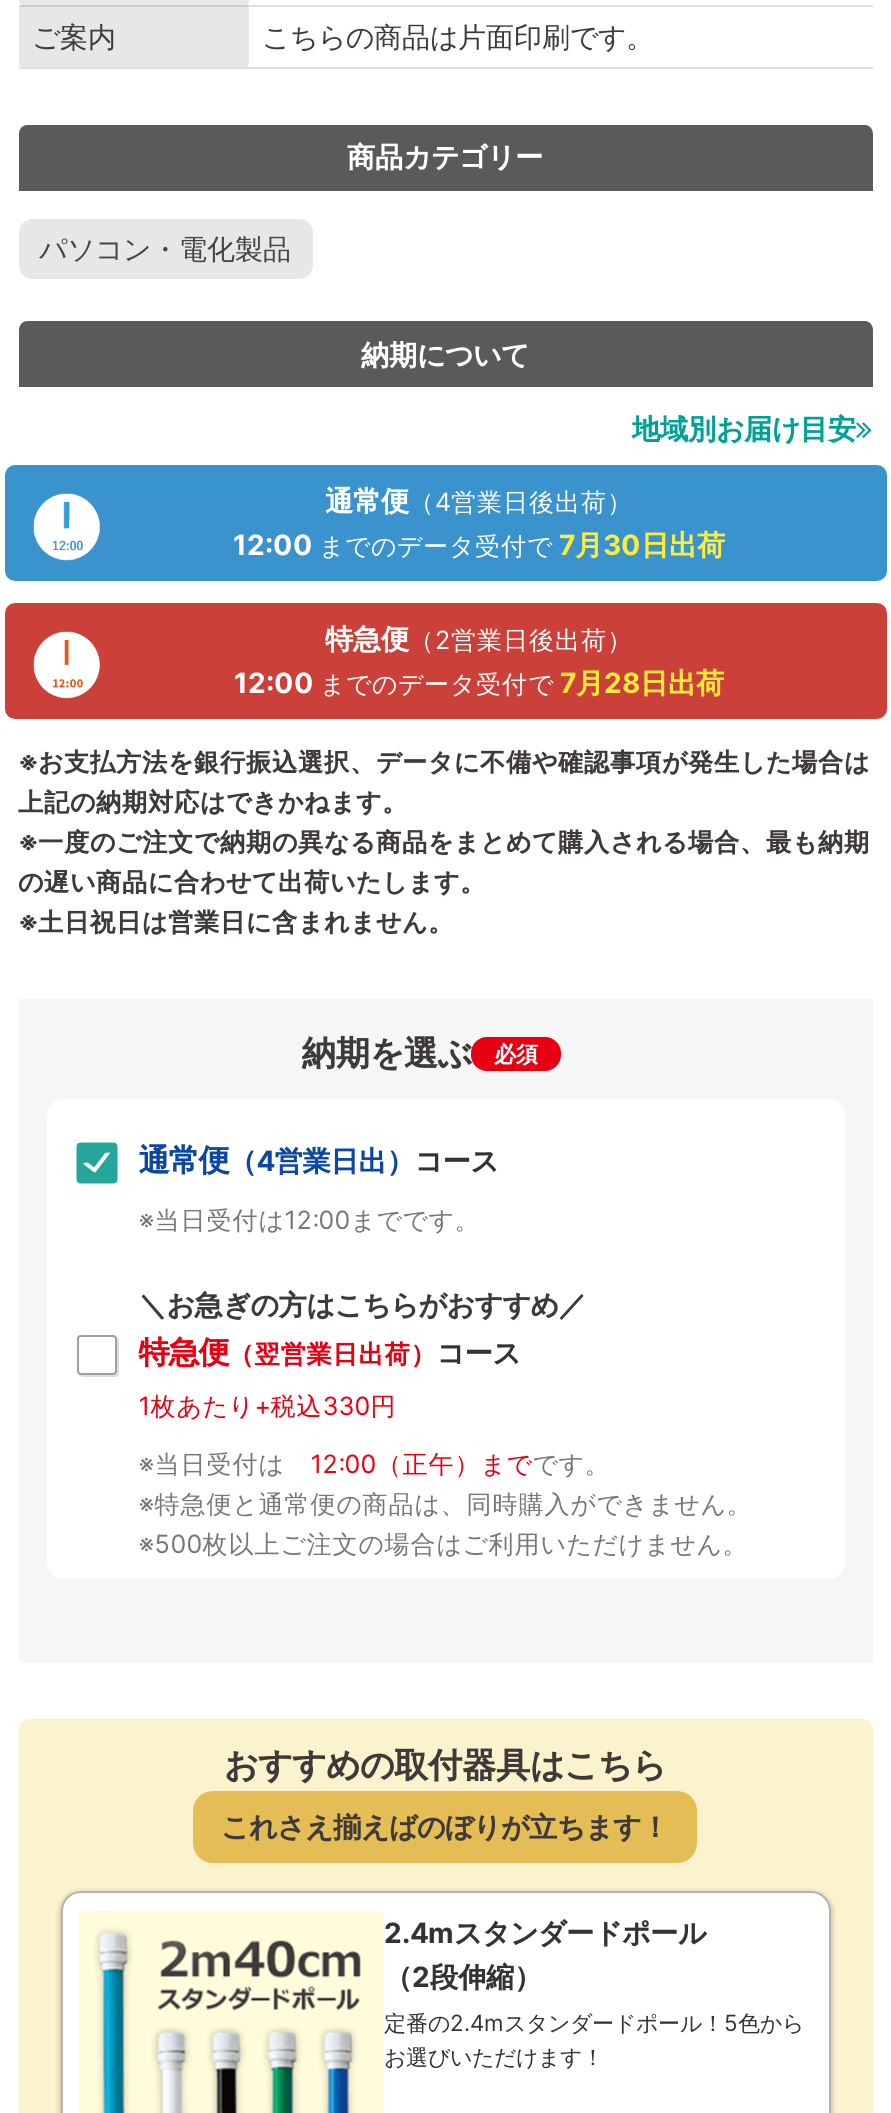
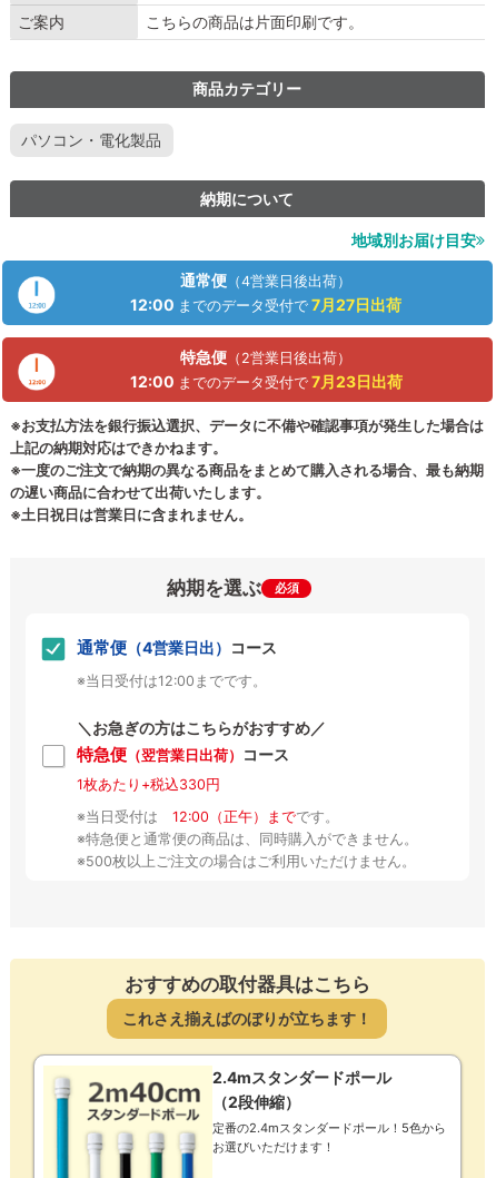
- 12:00までのデータ受付で 7月30日出荷
+ 12:00までのデータ受付で 7月27日出荷

- 12:00までのデータ受付で 7月28日出荷
+ 12:00までのデータ受付で 7月23日出荷
